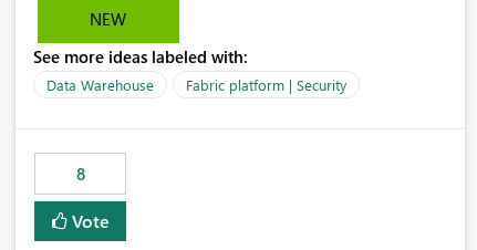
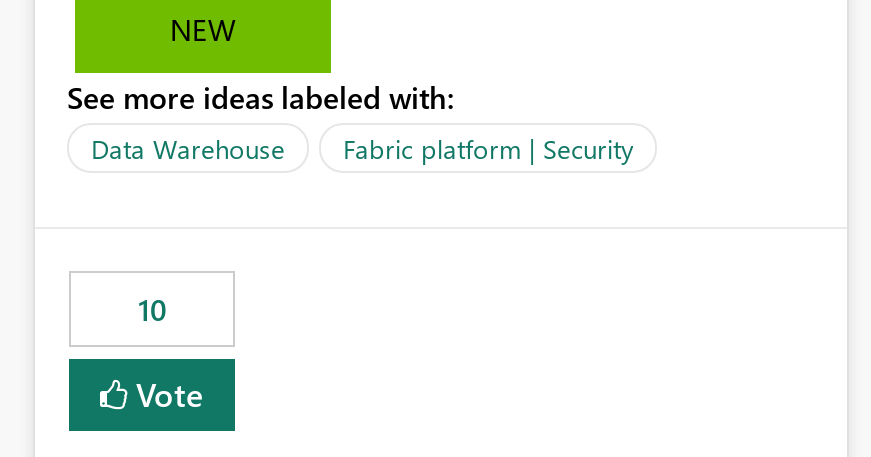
- 8
+ 10
